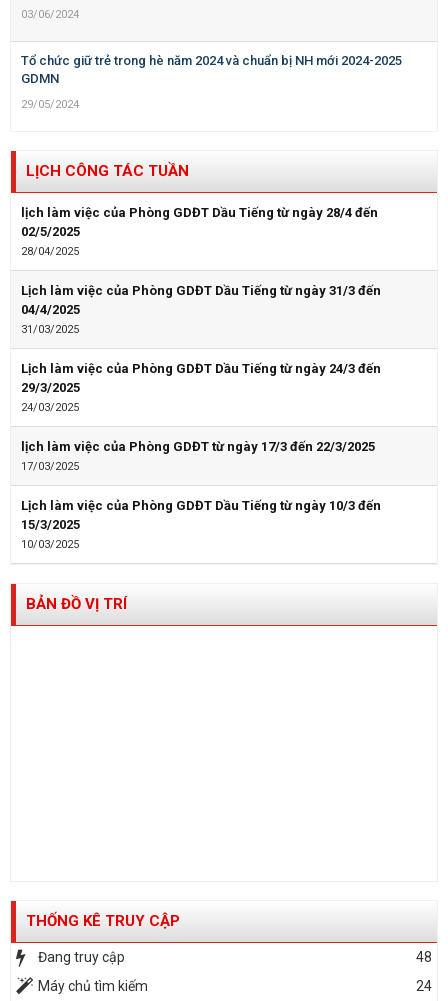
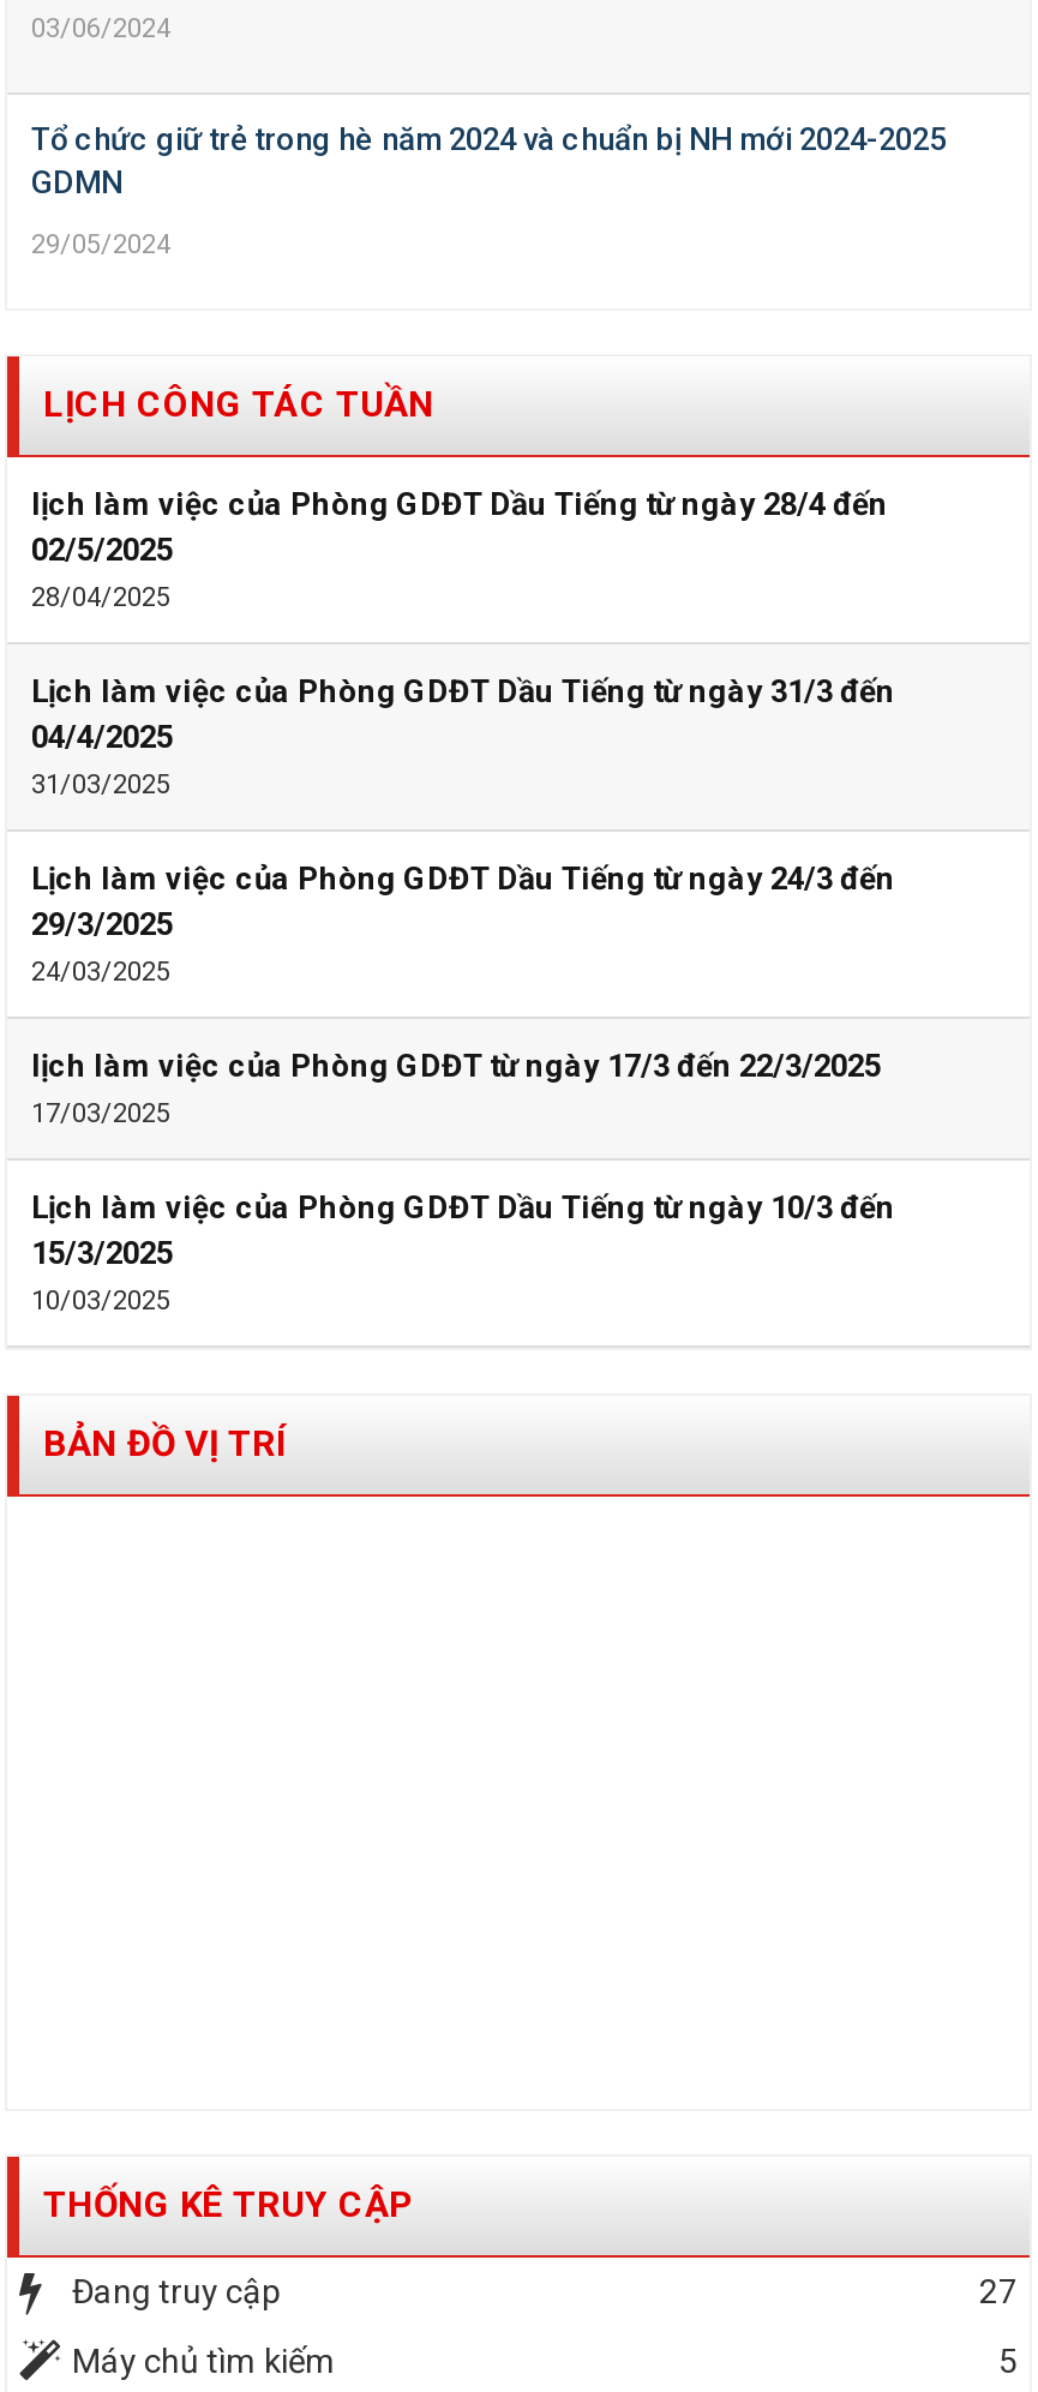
- 48
+ 27

- 24
+ 5
